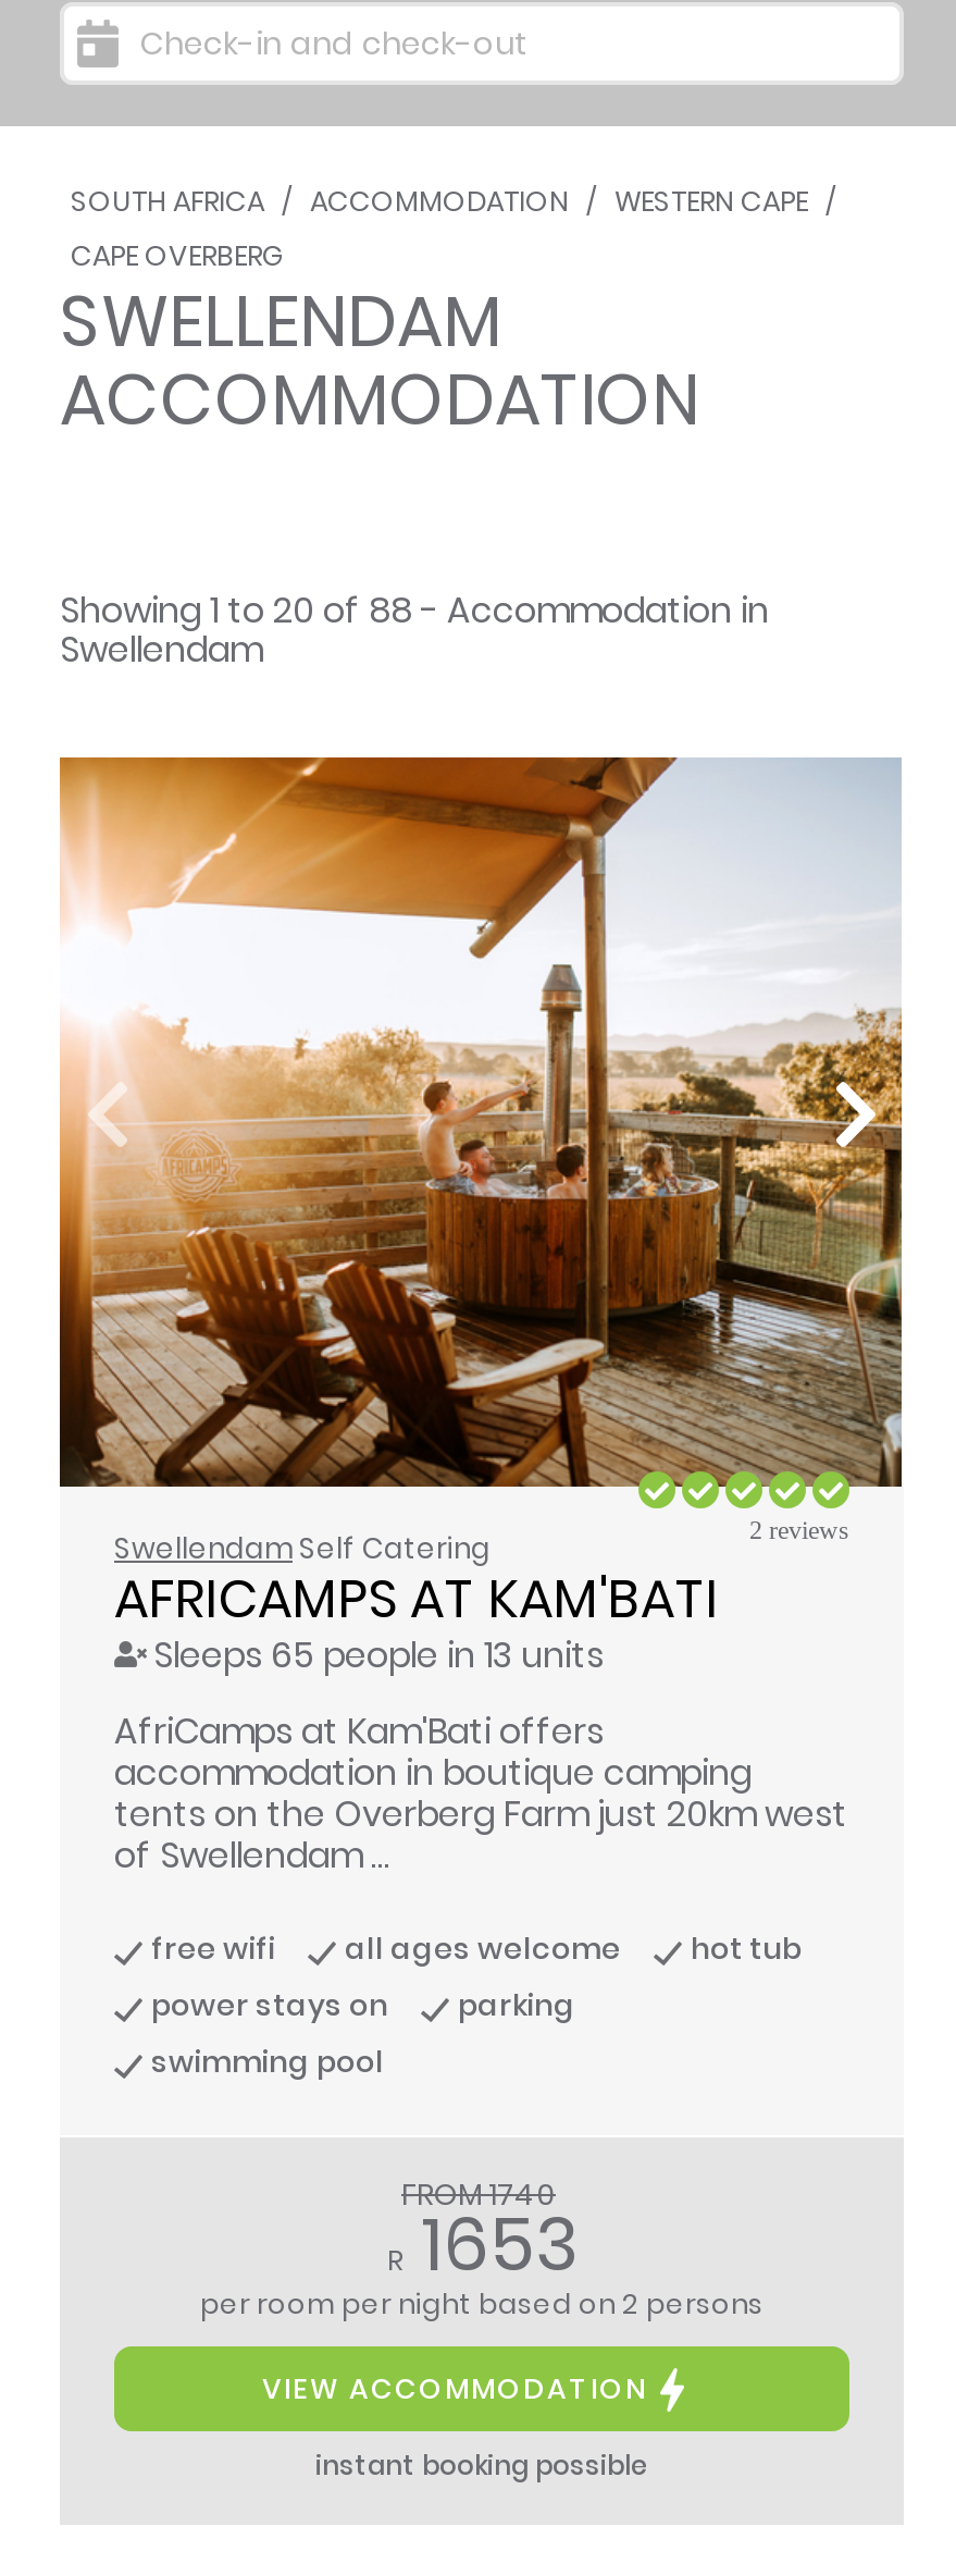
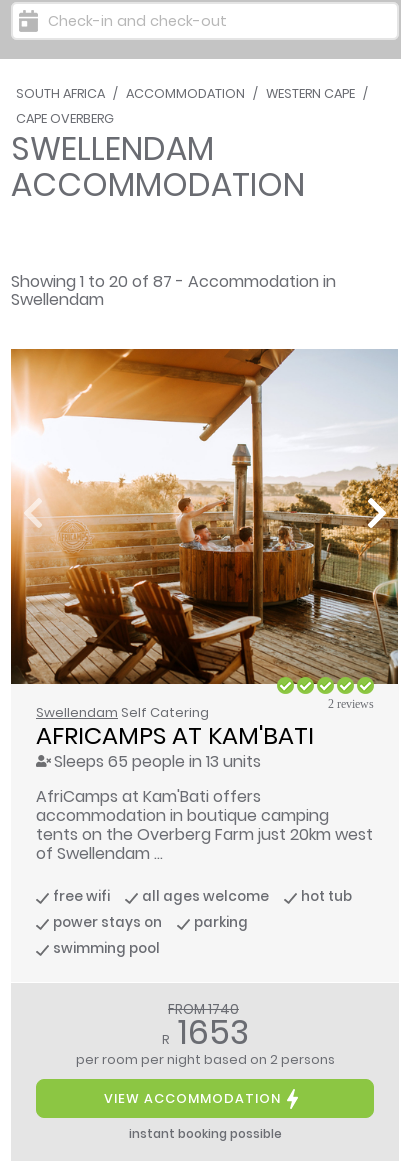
- Showing 1 to 20 of 88 - Accommodation in
+ Showing 1 to 20 of 87 - Accommodation in
